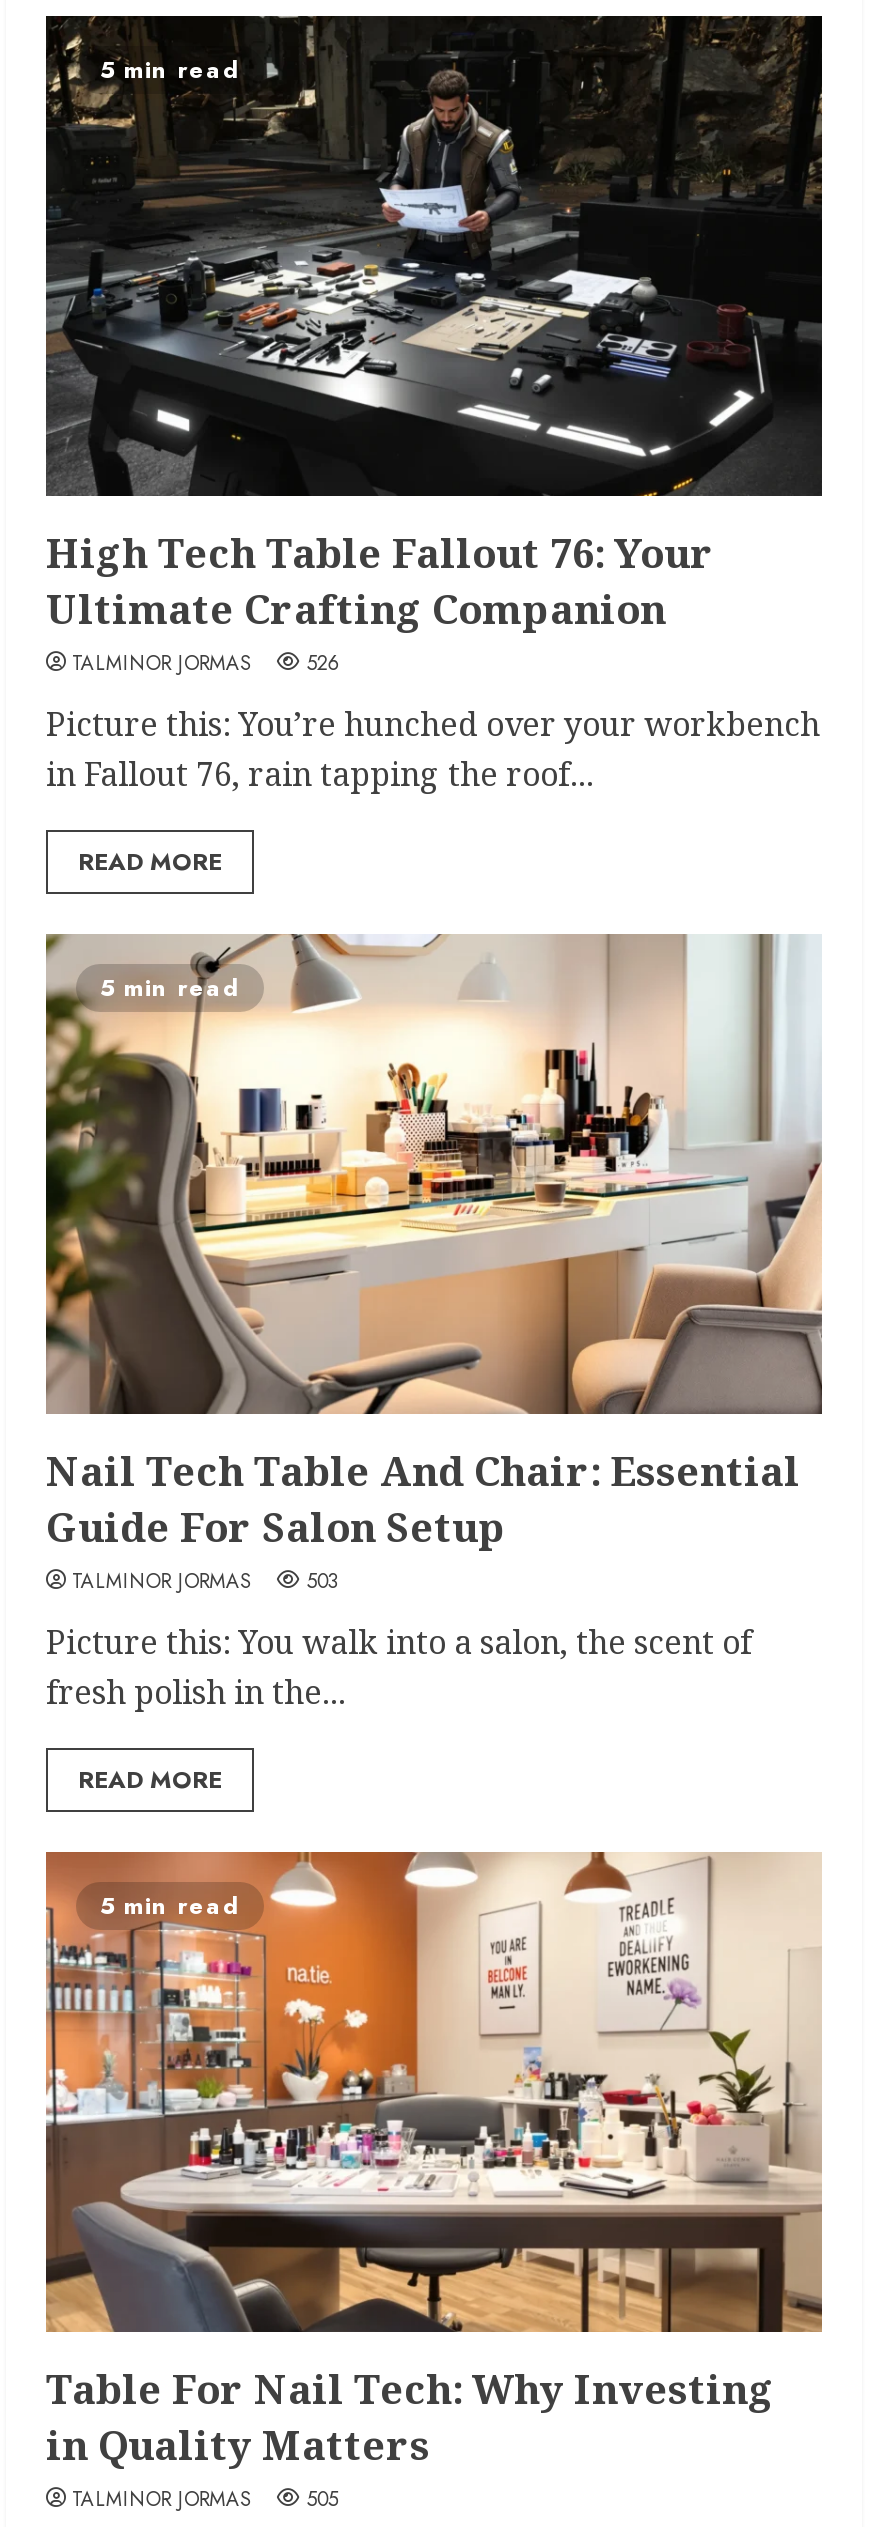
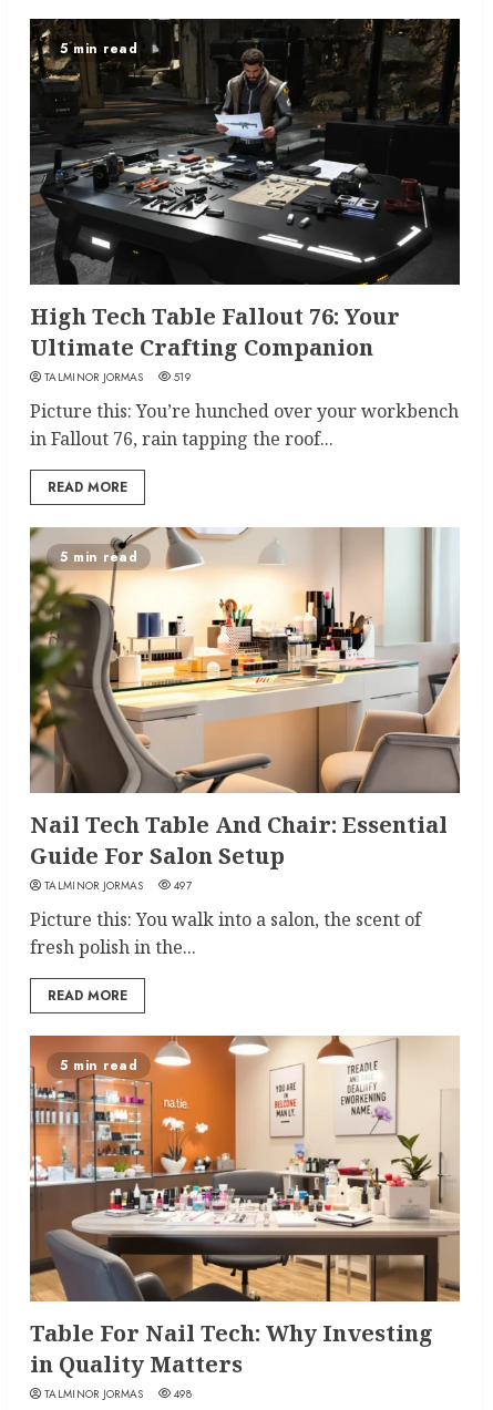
- TALMINOR JORMAS 526
+ TALMINOR JORMAS 519

- TALMINOR JORMAS 503
+ TALMINOR JORMAS 497

- TALMINOR JORMAS 505
+ TALMINOR JORMAS 498
